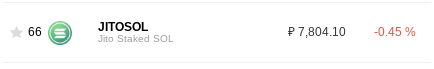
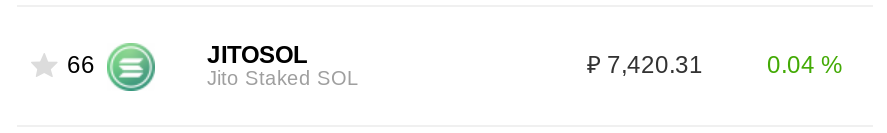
- ₽ 7,804.10
+ ₽ 7,420.31

- -0.45 %
+ 0.04 %
